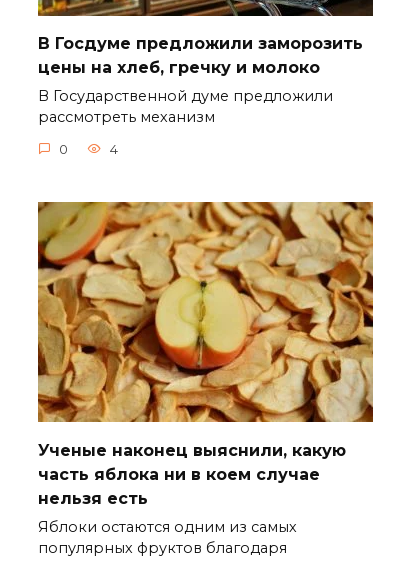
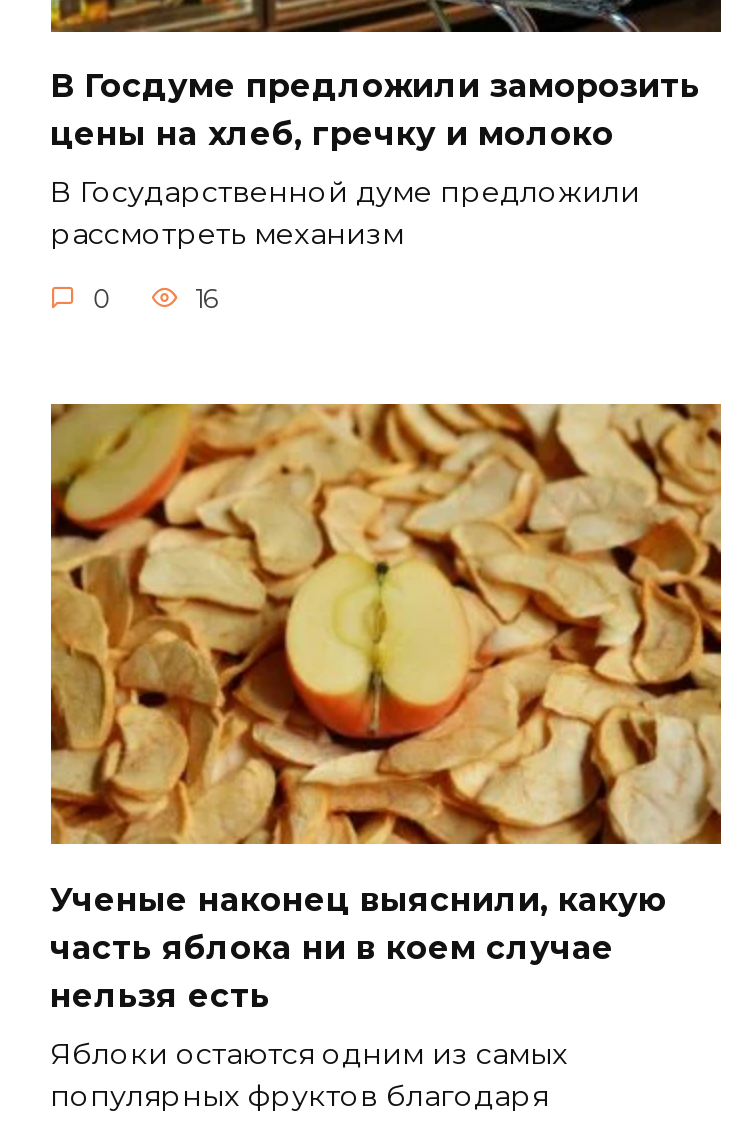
- 4
+ 16
